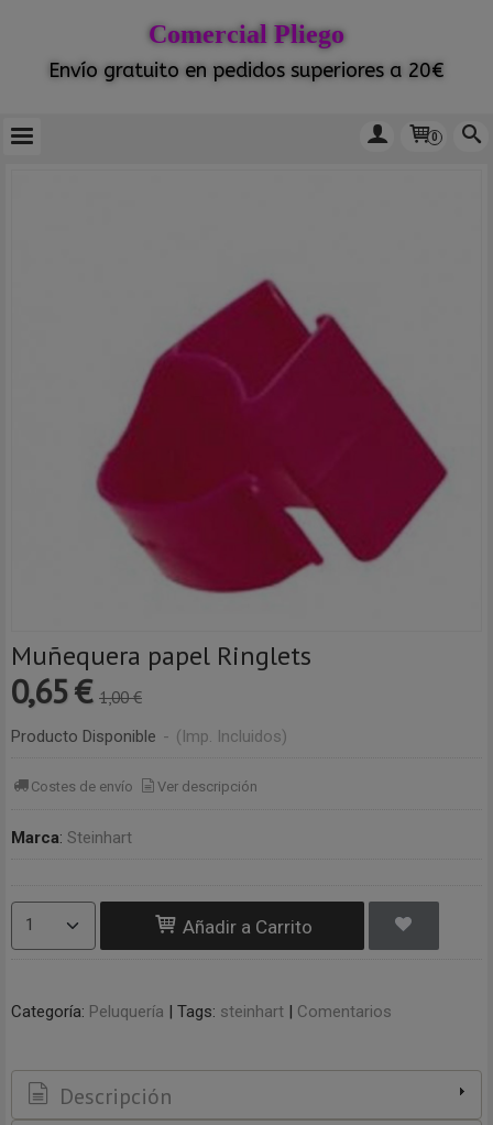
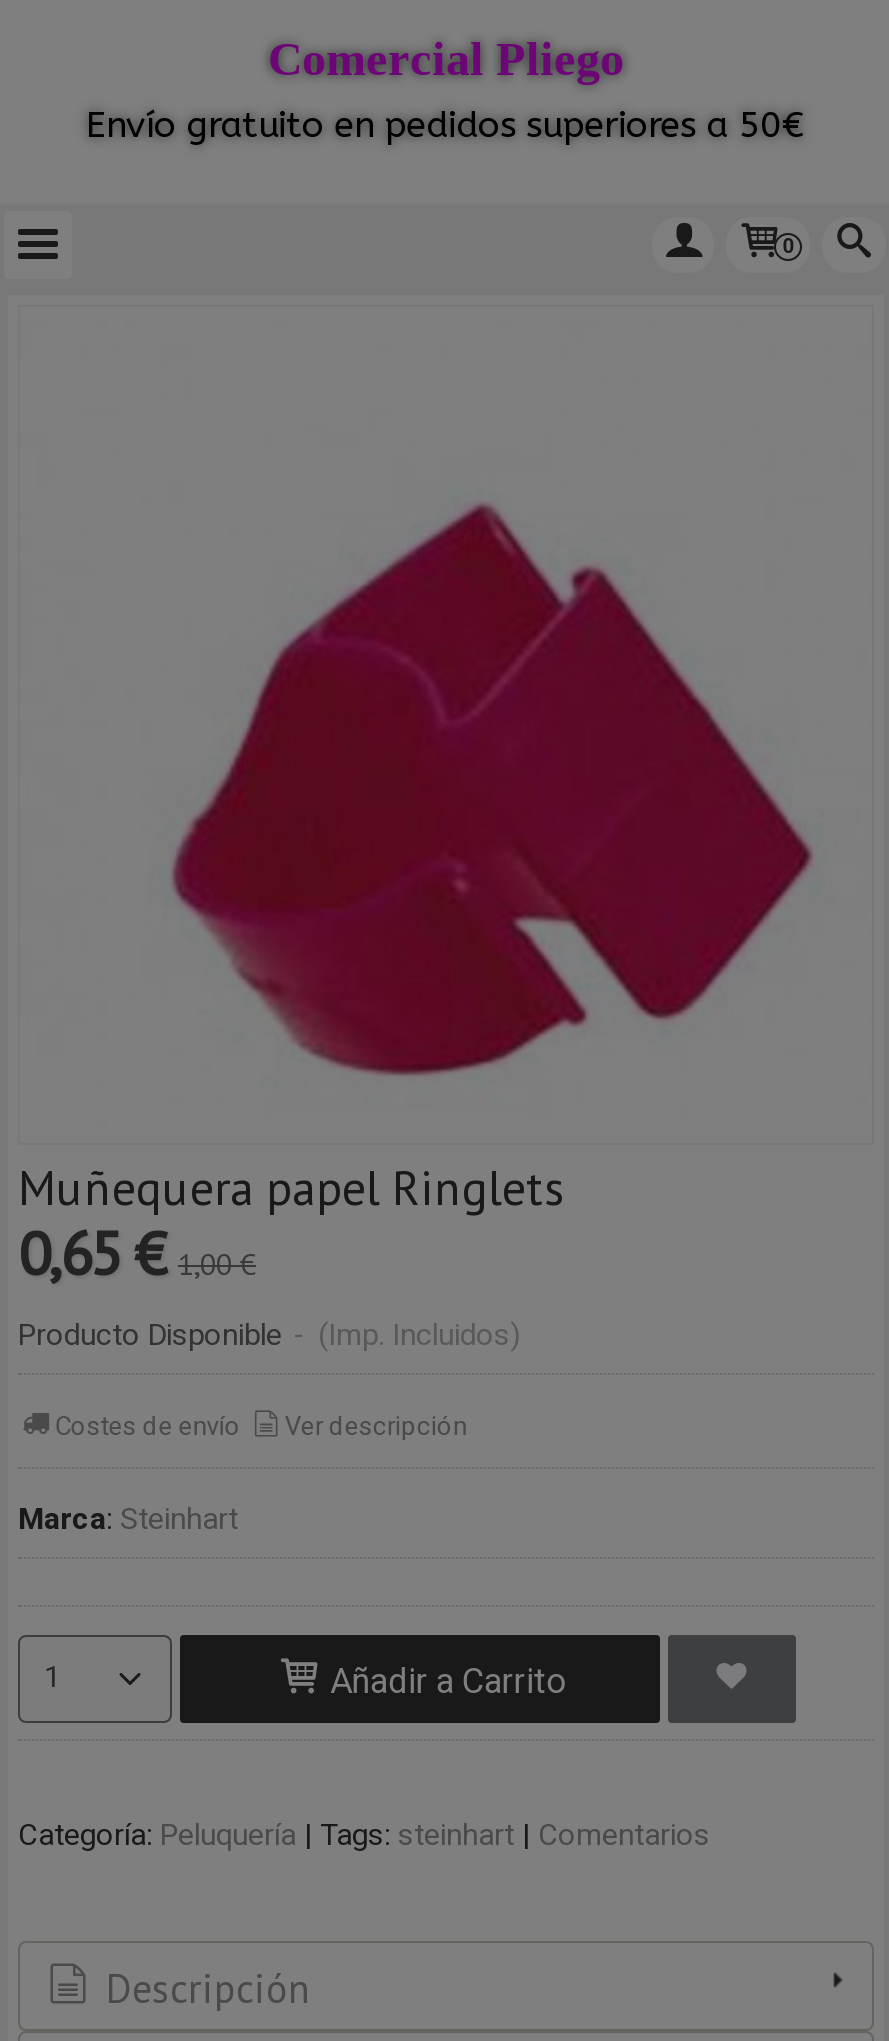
- Envío gratuito en pedidos superiores a 20€
+ Envío gratuito en pedidos superiores a 50€
